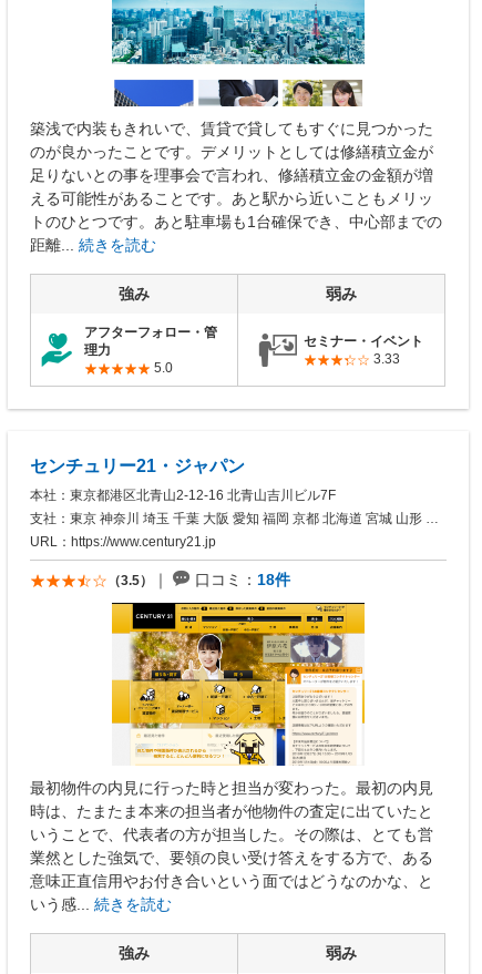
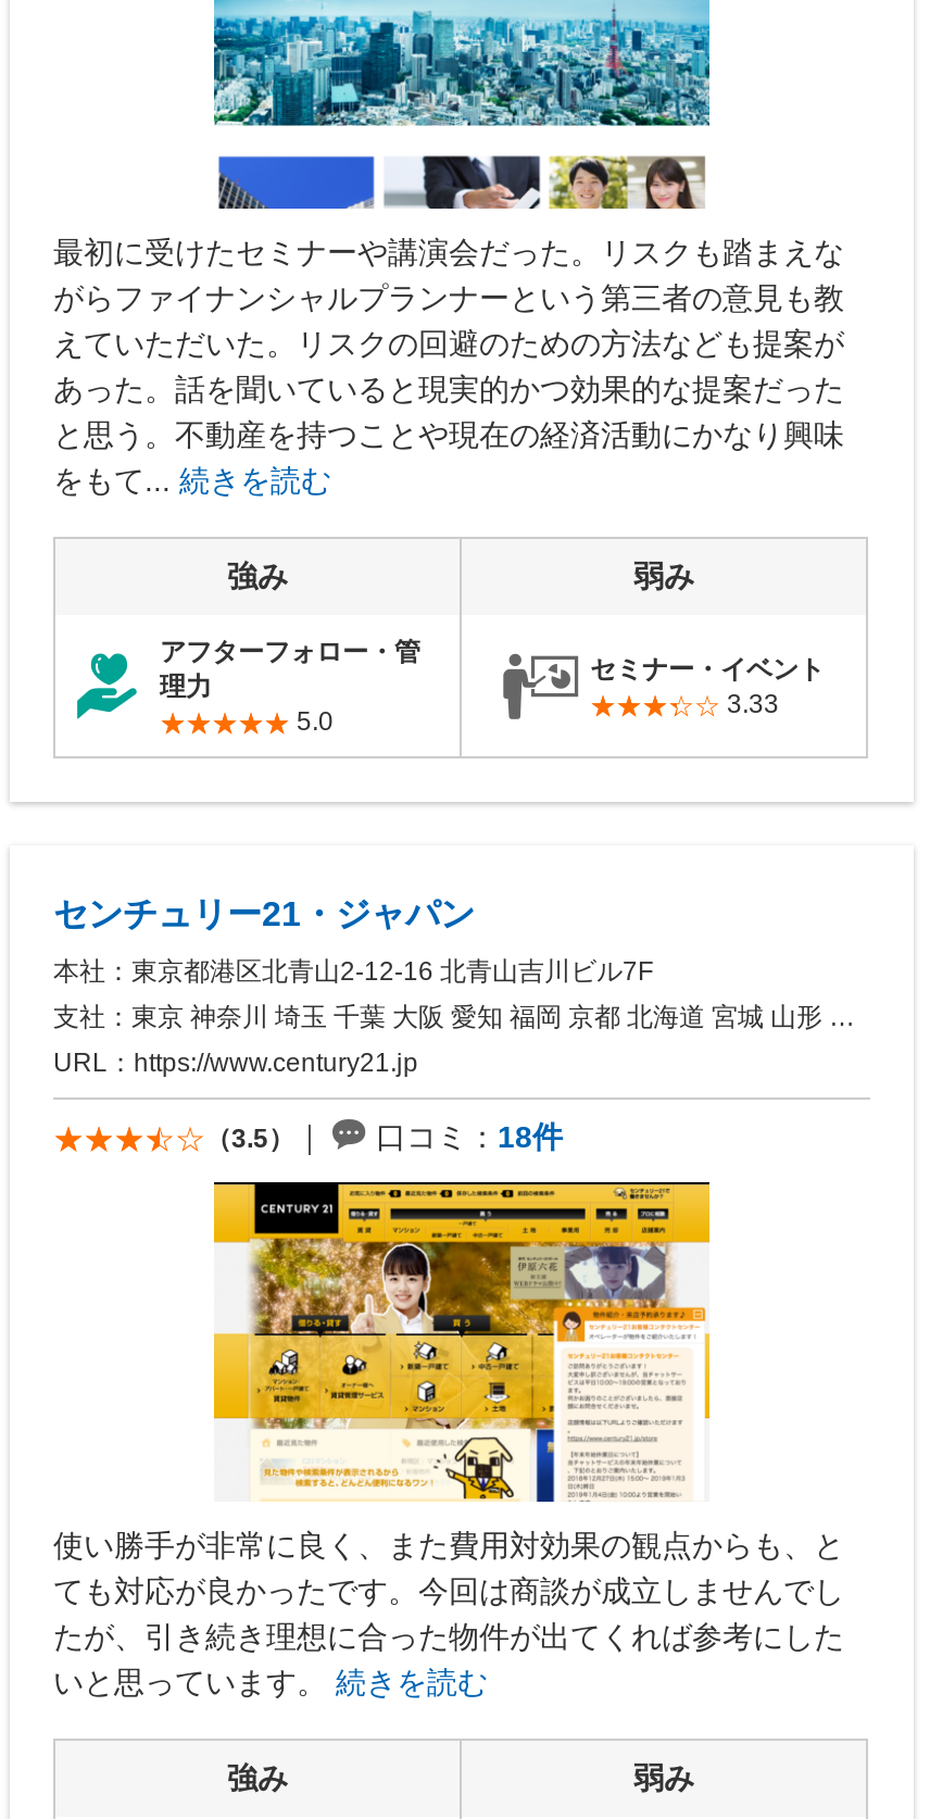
- 築浅で内装もきれいで、賃貸で貸してもすぐに見つかった
- のが良かったことです。デメリットとしては修繕積立金が
- 足りないとの事を理事会で言われ、修繕積立金の金額が増
- える可能性があることです。あと駅から近いこともメリッ
- トのひとつです。あと駐車場も1台確保でき、中心部までの
- 距離...続きを読む
+ 最初に受けたセミナーや講演会だった。リスクも踏まえな
+ がらファイナンシャルプランナーという第三者の意見も教
+ えていただいた。リスクの回避のための方法なども提案が
+ あった。話を聞いていると現実的かつ効果的な提案だった
+ と思う。不動産を持つことや現在の経済活動にかなり興味
+ をもて...続きを読む

- 最初物件の内見に行った時と担当が変わった。最初の内見
- 時は、たまたま本来の担当者が他物件の査定に出ていたと
- いうことで、代表者の方が担当した。その際は、とても営
- 業然とした強気で、要領の良い受け答えをする方で、ある
- 意味正直信用やお付き合いという面ではどうなのかな、と
- いう感...続きを読む
+ 使い勝手が非常に良く、また費用対効果の観点からも、と
+ ても対応が良かったです。今回は商談が成立しませんでし
+ たが、引き続き理想に合った物件が出てくれば参考にした
+ いと思っています。続きを読む
